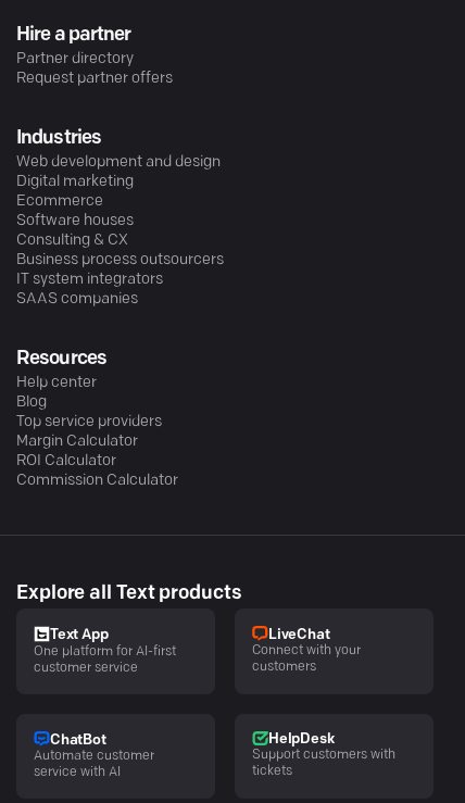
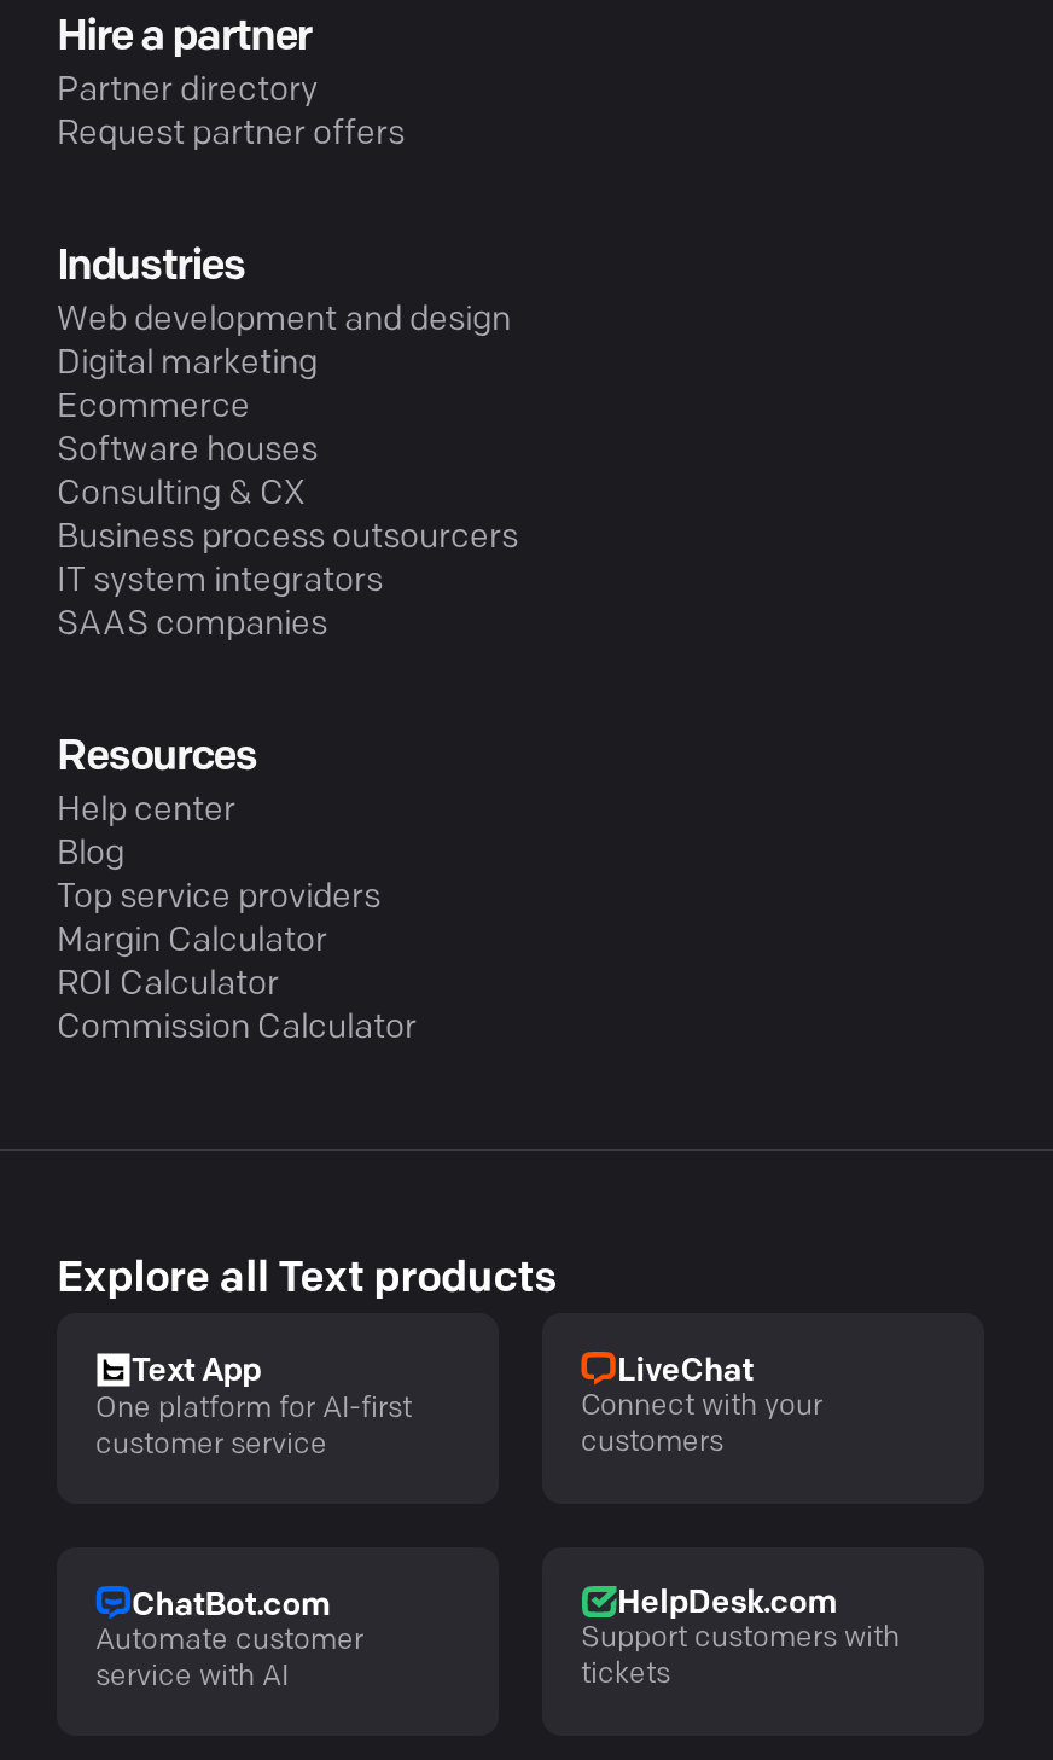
- ChatBot
+ ChatBot.com

- HelpDesk
+ HelpDesk.com
